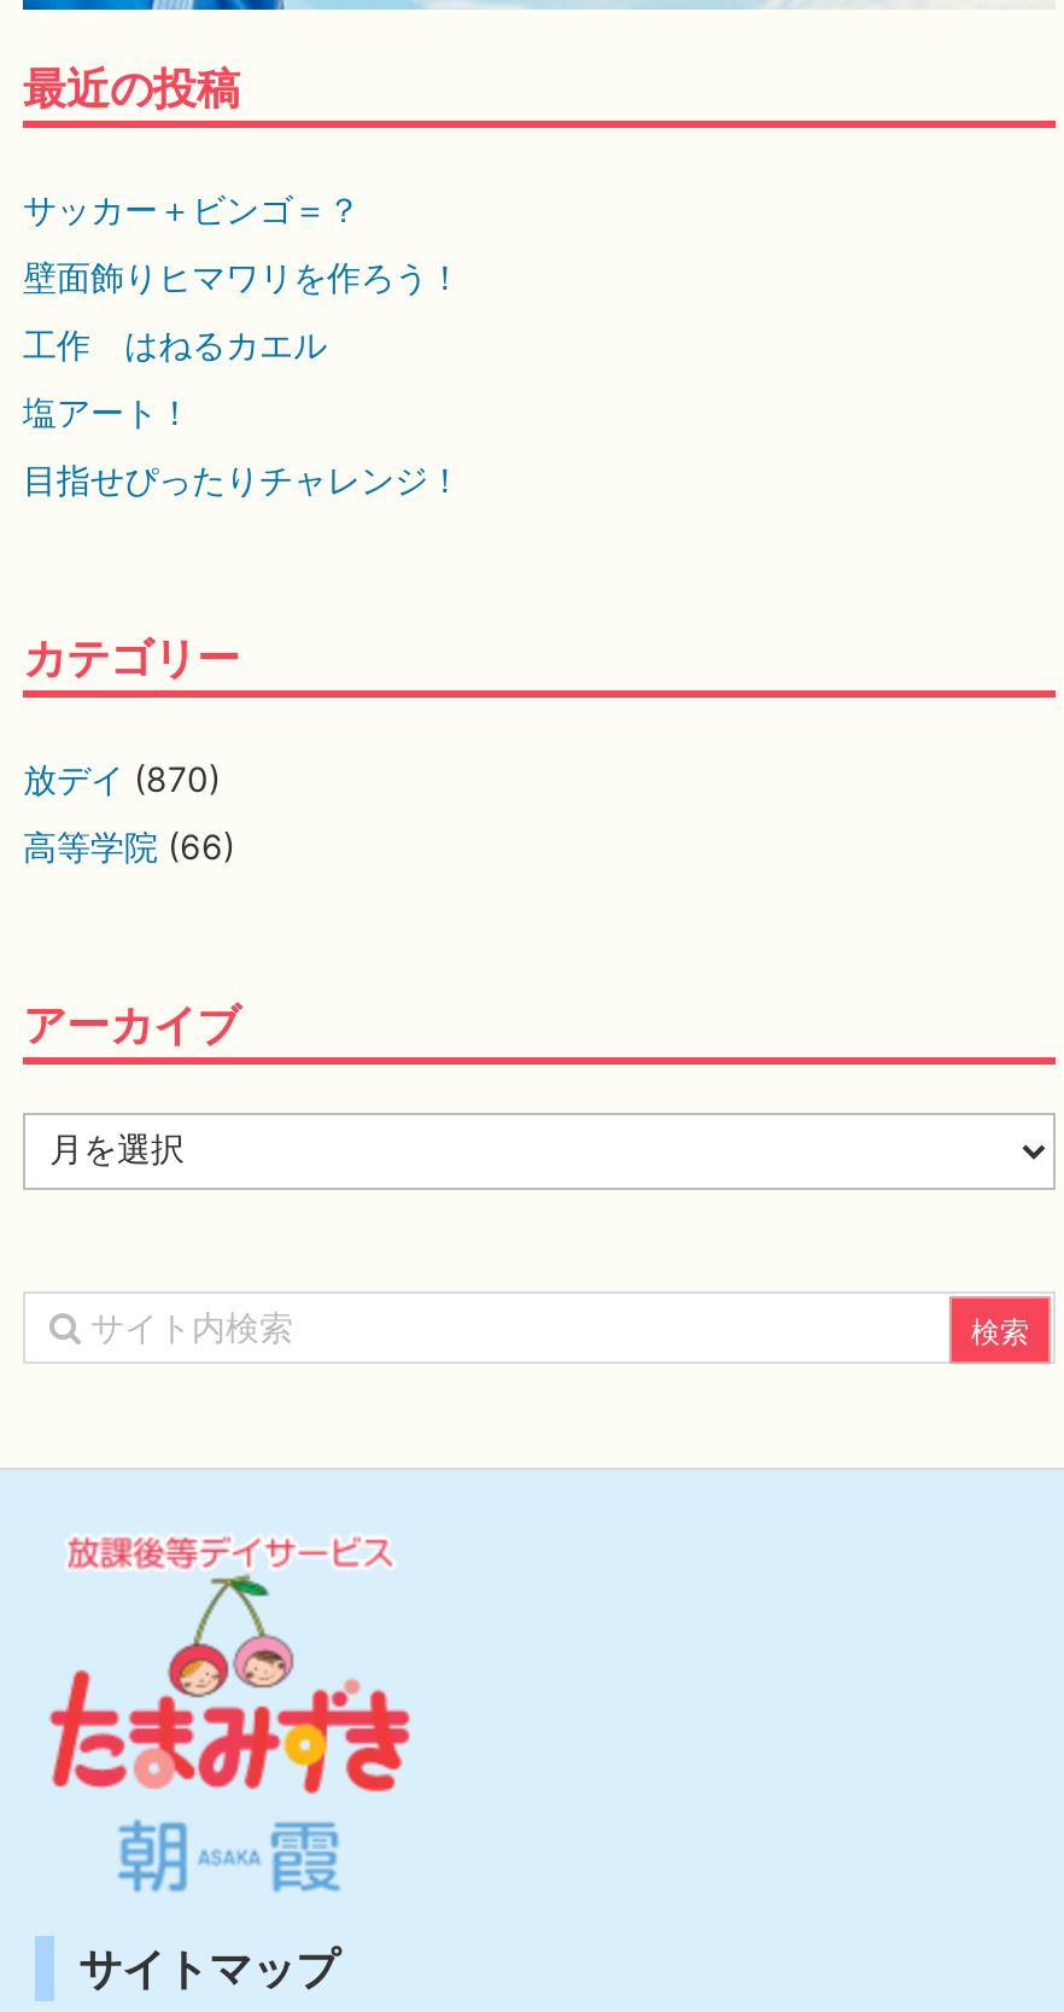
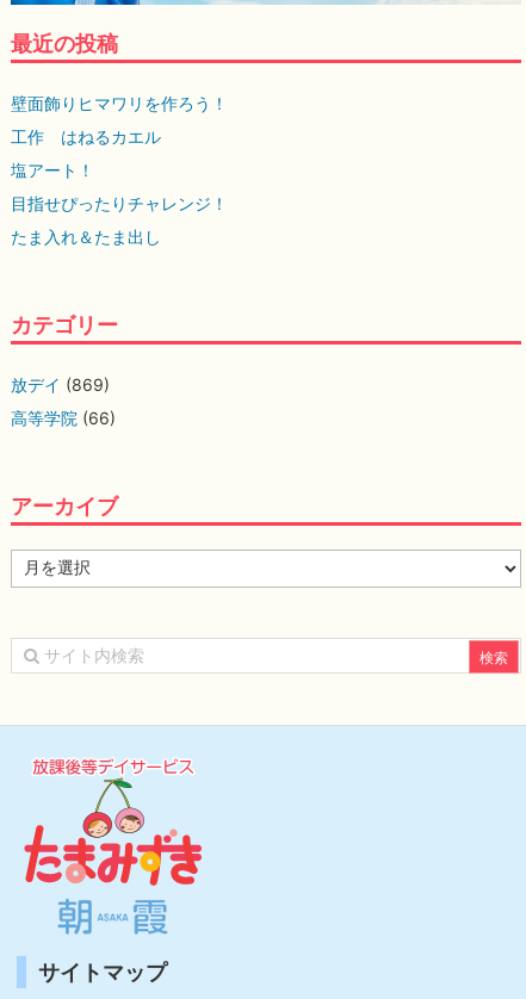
- サッカー＋ビンゴ＝？

moved up: 壁面飾りヒマワリを作ろう！ | 工作 はねるカエル | 塩アート！ | 目指せぴったりチャレンジ！

+ たま入れ＆たま出し

- 放デイ(870)
+ 放デイ(869)
